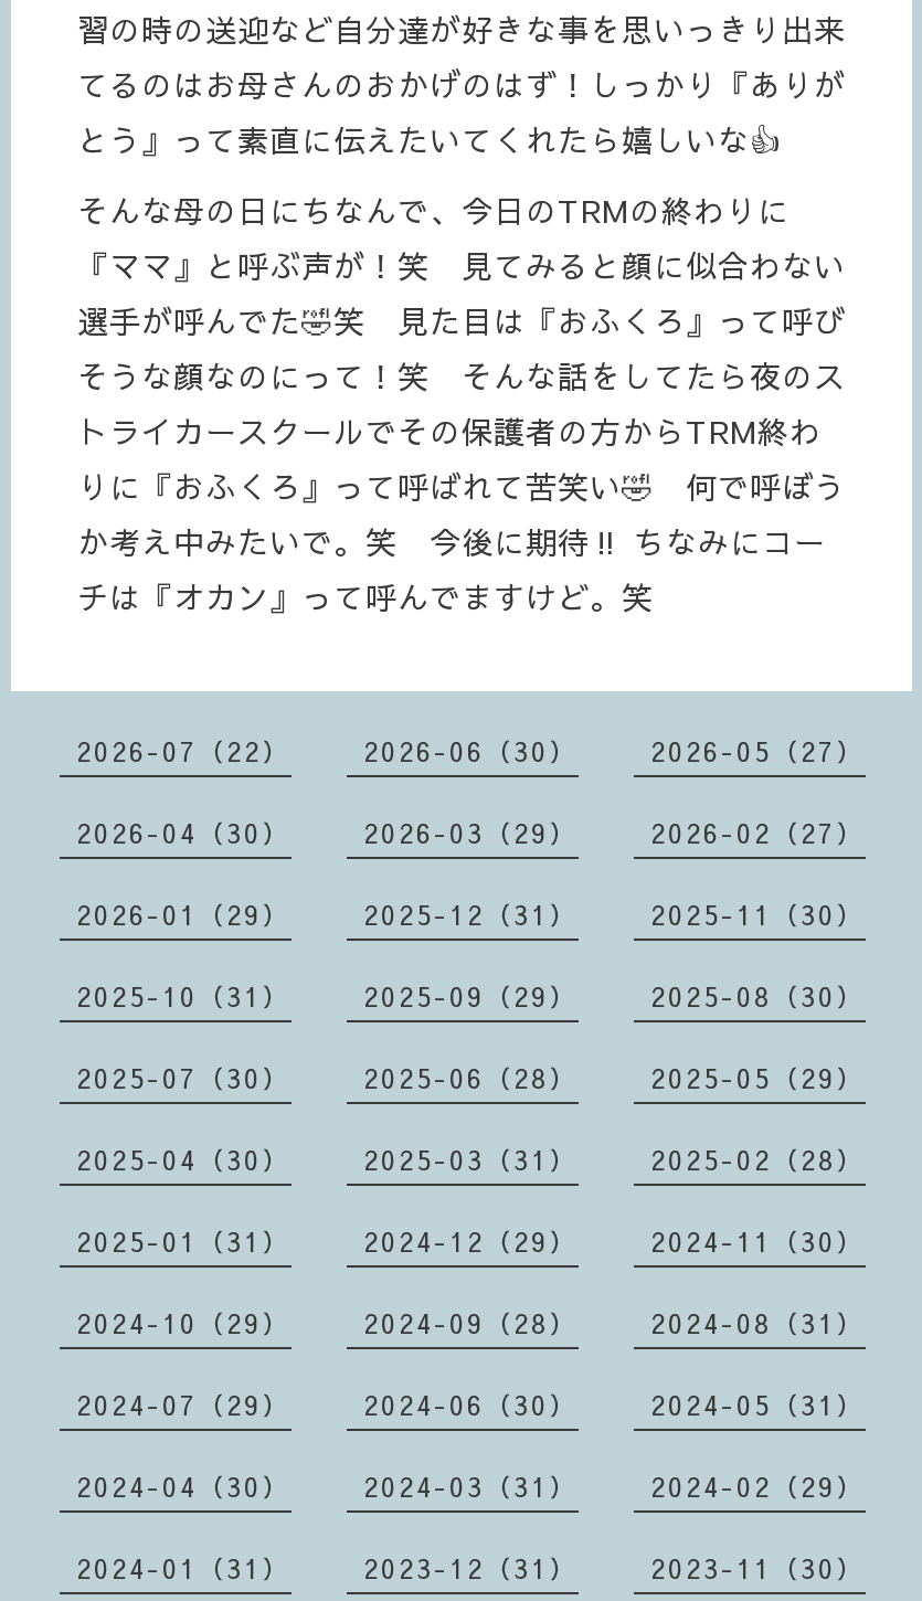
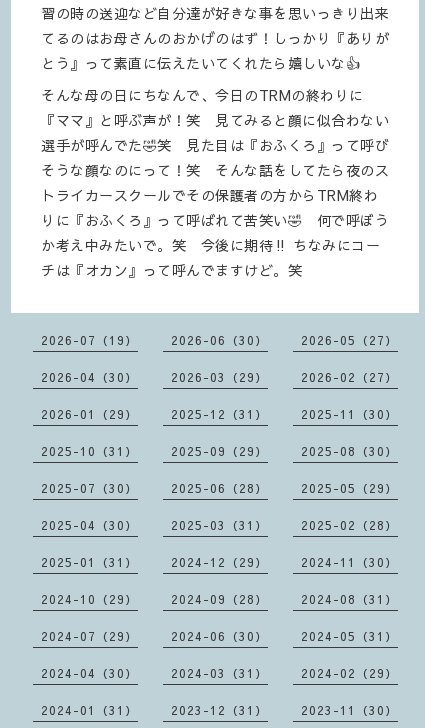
- 2026-07（22）
+ 2026-07（19）
